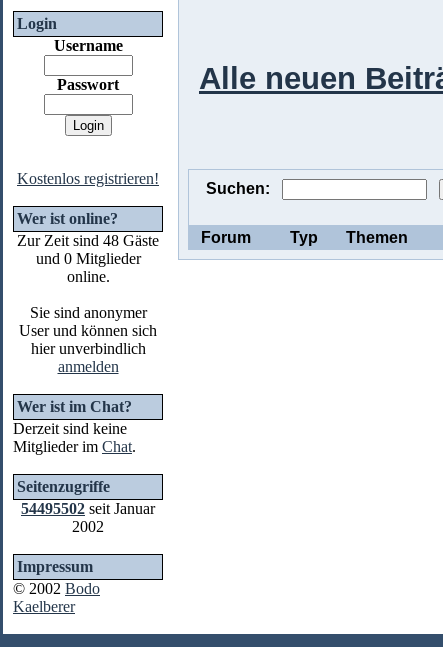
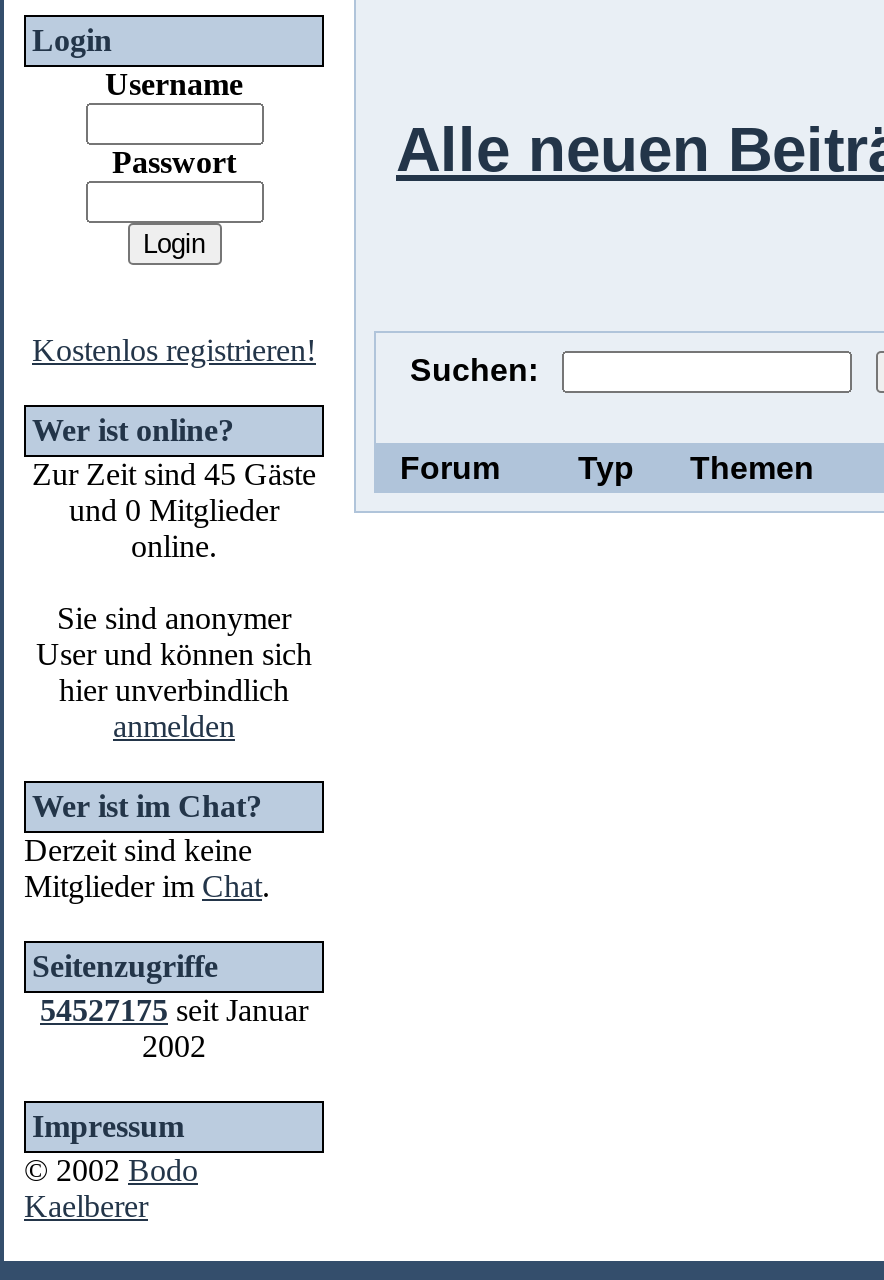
- Zur Zeit sind 48 Gäste
+ Zur Zeit sind 45 Gäste

- 54495502seit Januar
+ 54527175seit Januar
